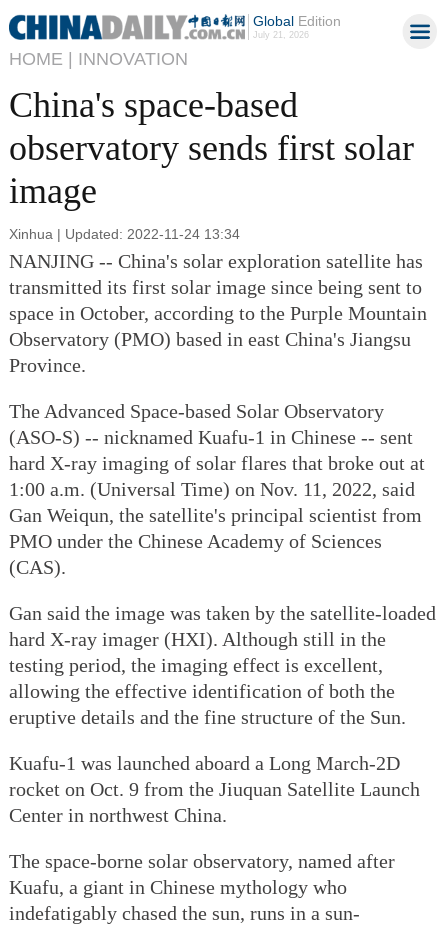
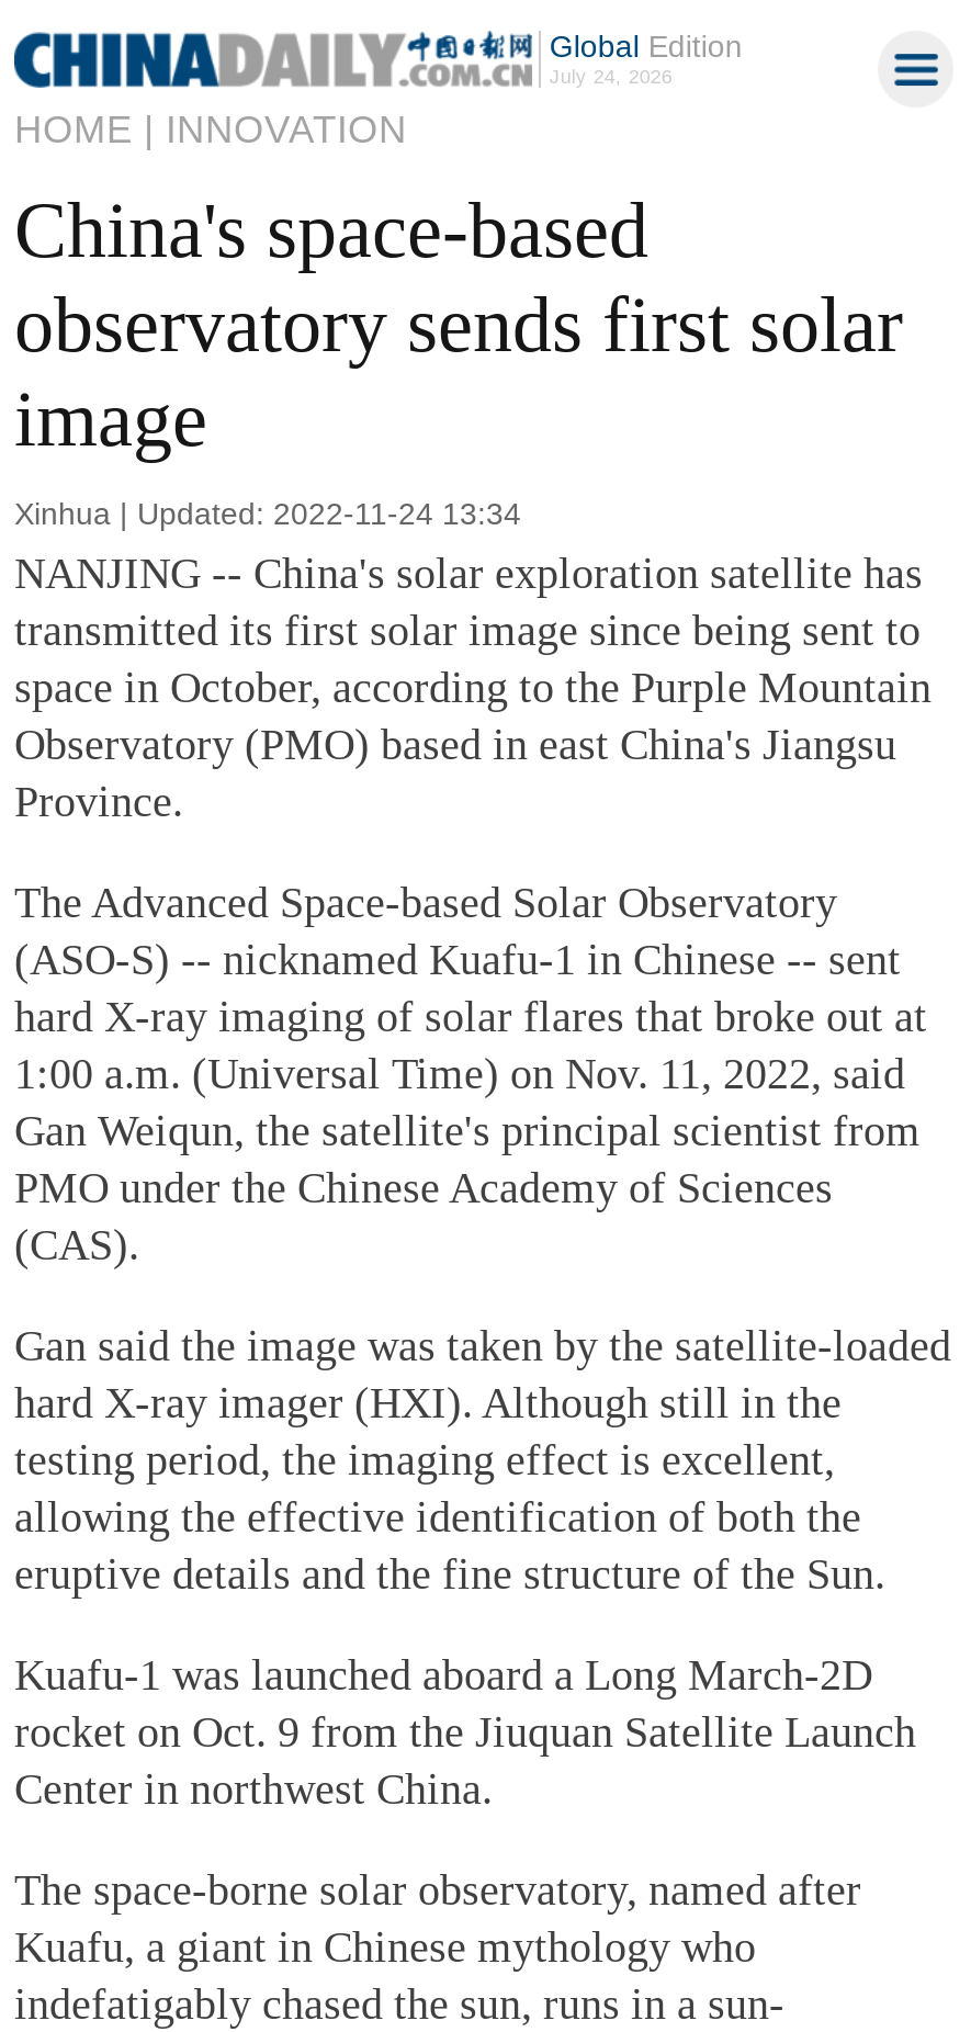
- July 21, 2026
+ July 24, 2026
